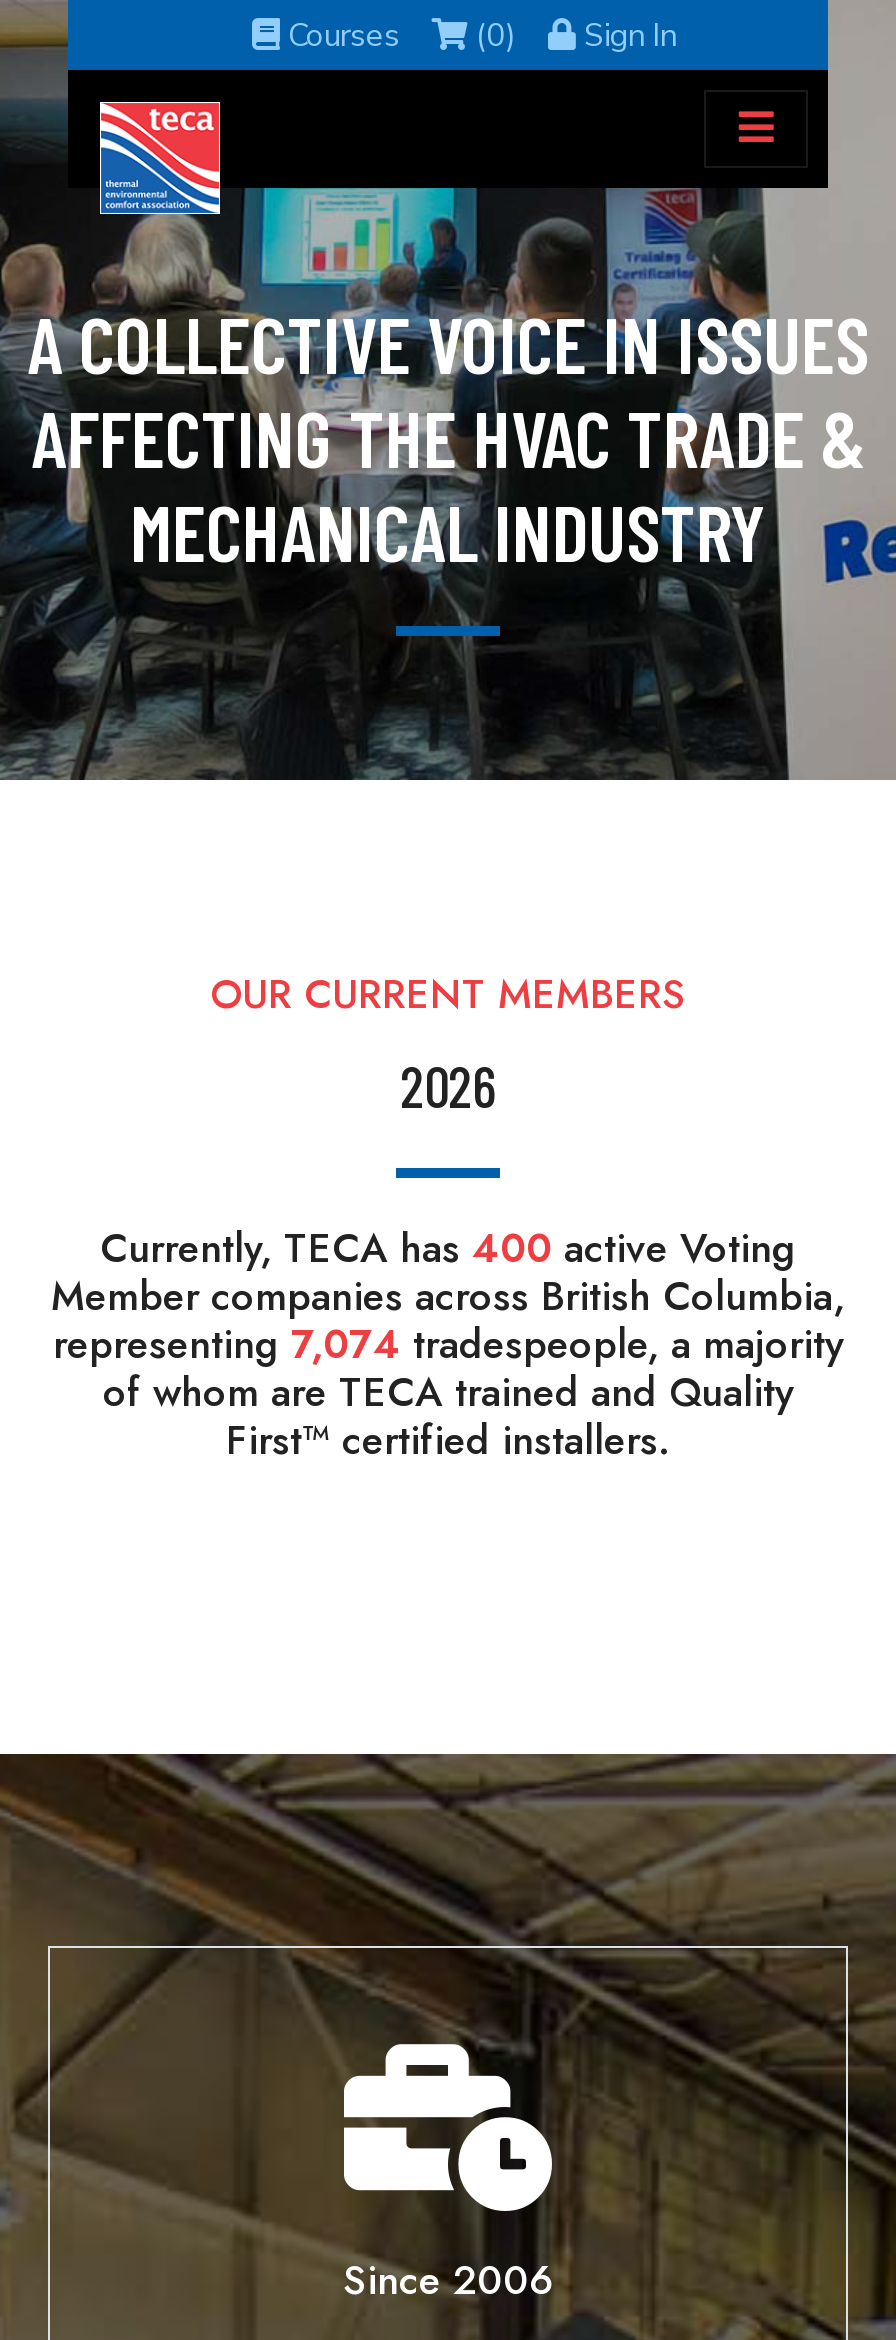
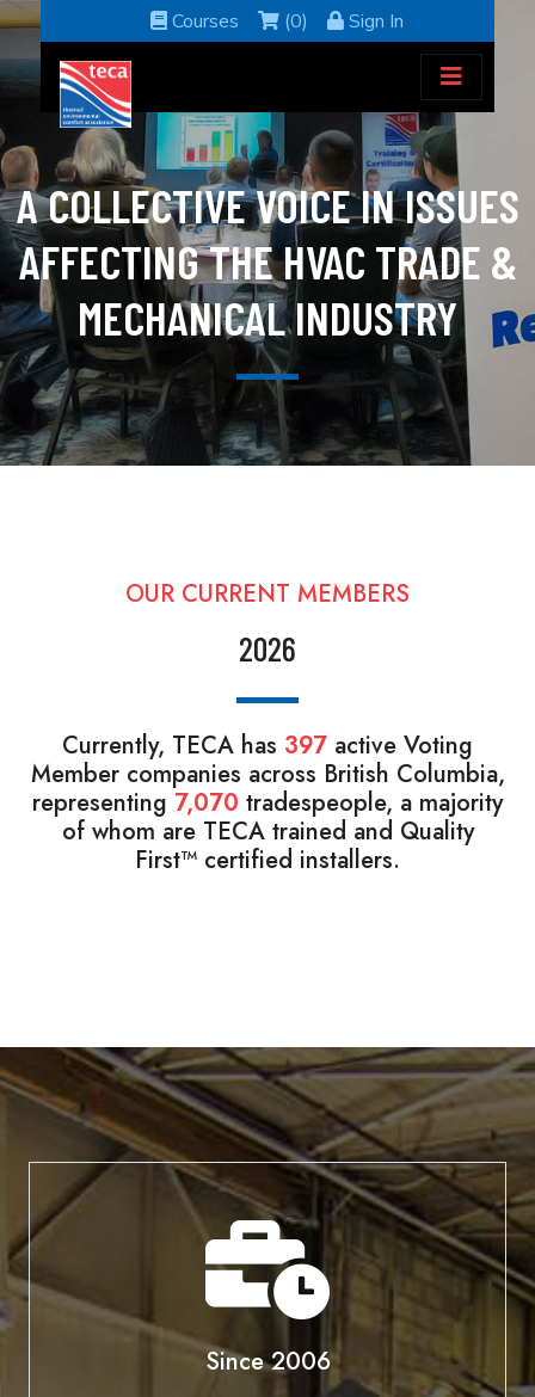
- Currently, TECA has 400 active Voting
+ Currently, TECA has 397 active Voting

- representing 7,074 tradespeople, a majority
+ representing 7,070 tradespeople, a majority
